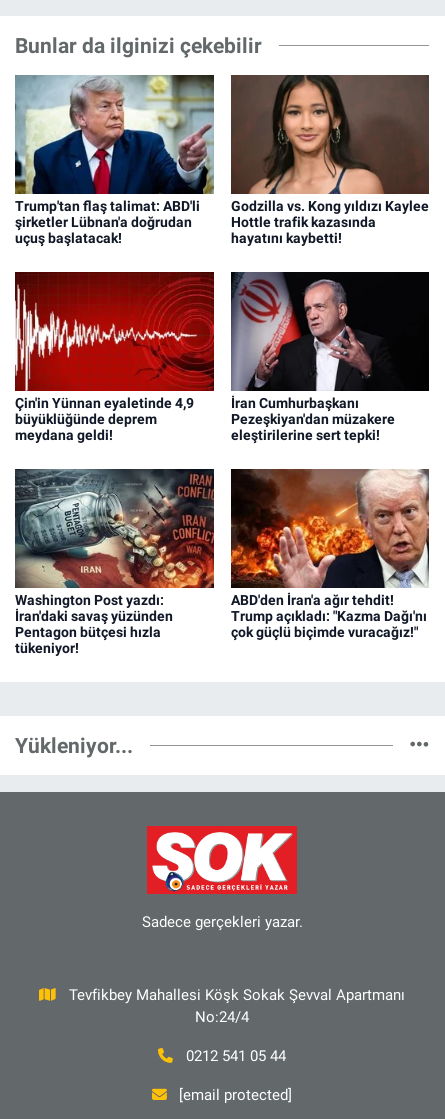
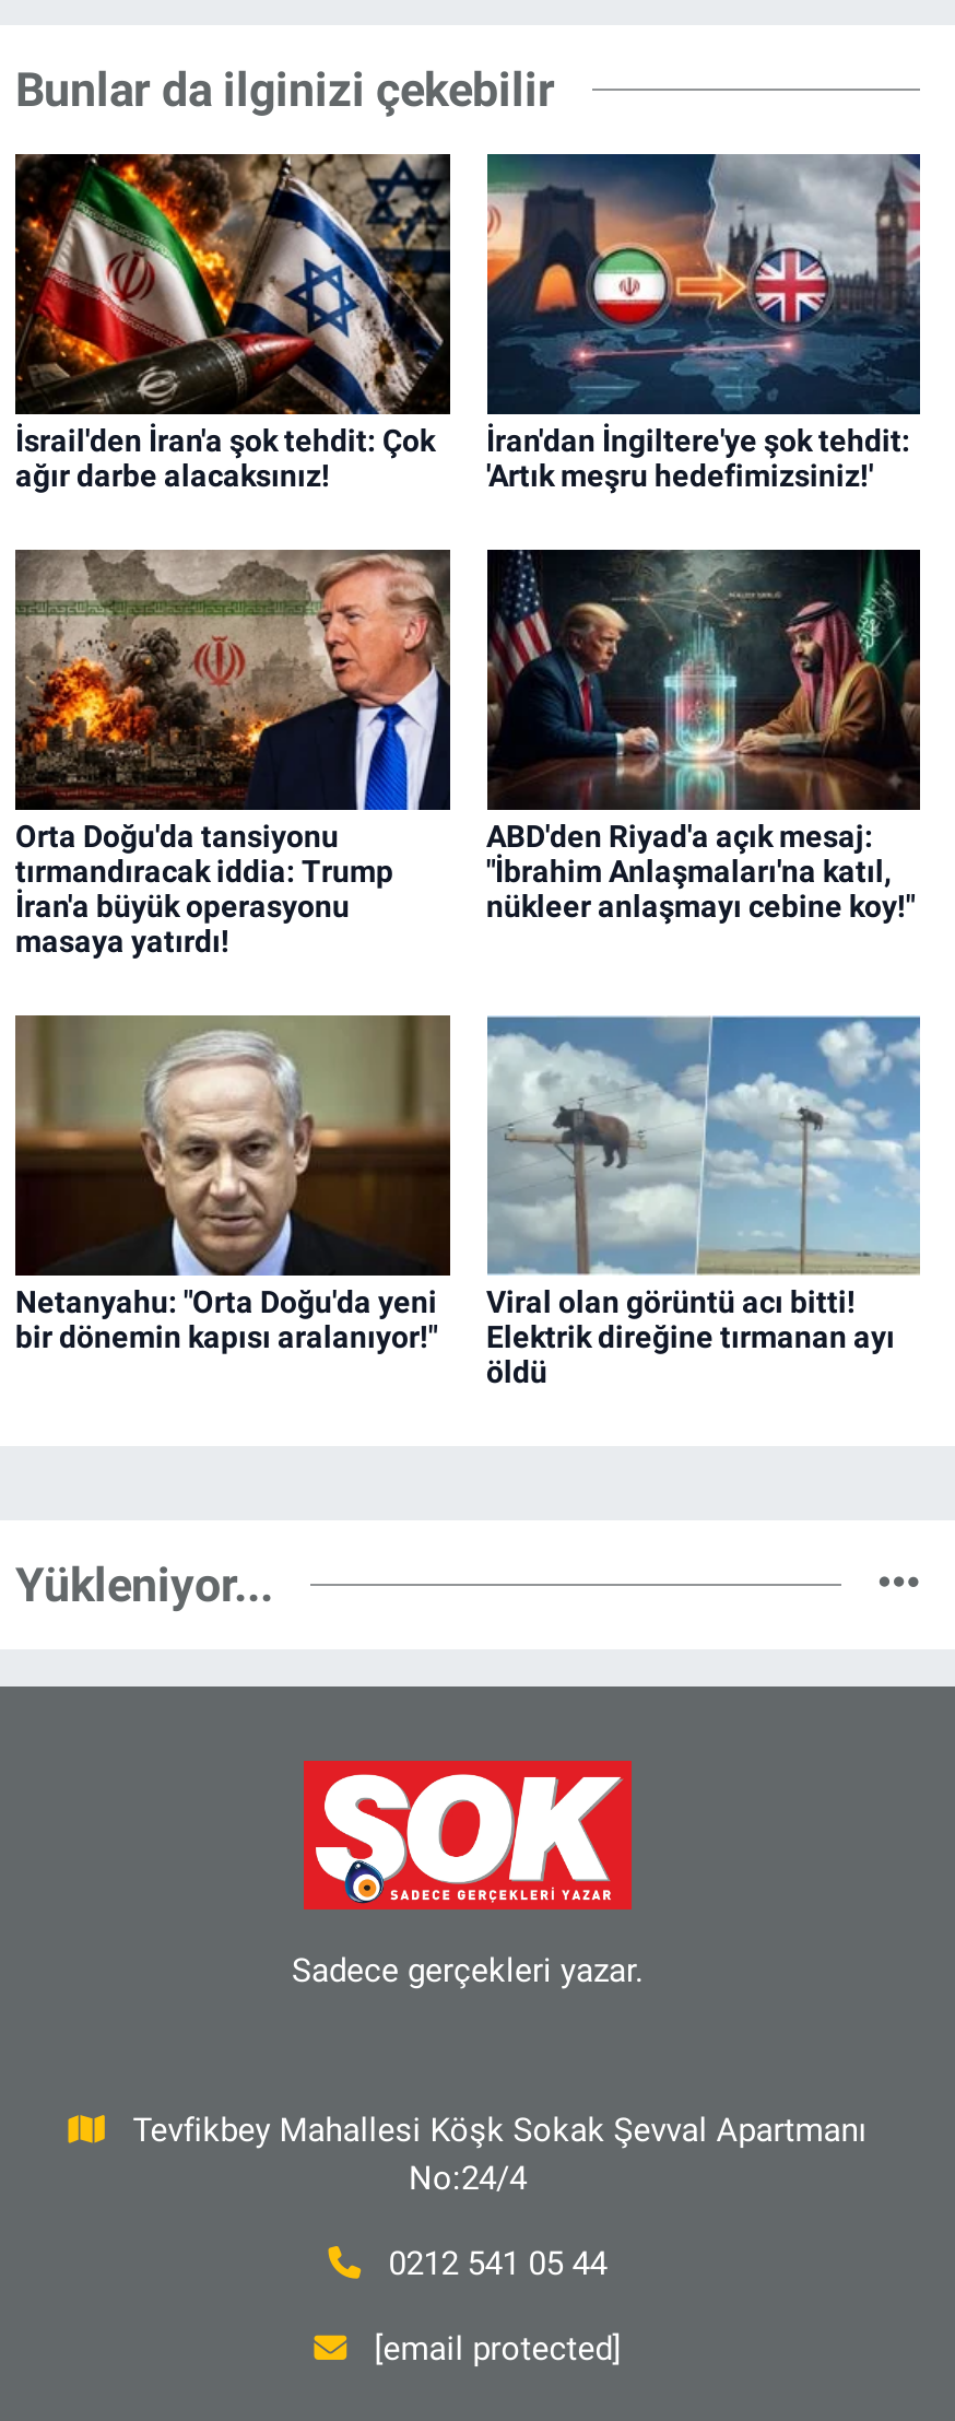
- [image]
- Trump'tan flaş talimat: ABD'li
- şirketler Lübnan'a doğrudan
- uçuş başlatacak!
+ [image]
+ İsrail'den İran'a şok tehdit: Çok
+ ağır darbe alacaksınız!

- [image]
- Godzilla vs. Kong yıldızı Kaylee
- Hottle trafik kazasında
- hayatını kaybetti!
+ [image]
+ İran'dan İngiltere'ye şok tehdit:
+ 'Artık meşru hedefimizsiniz!'

- [image]
- Çin'in Yünnan eyaletinde 4,9
- büyüklüğünde deprem
- meydana geldi!
+ [image]
+ Orta Doğu'da tansiyonu
+ tırmandıracak iddia: Trump
+ İran'a büyük operasyonu
+ masaya yatırdı!

- [image]
- İran Cumhurbaşkanı
- Pezeşkiyan'dan müzakere
- eleştirilerine sert tepki!
+ [image]
+ ABD'den Riyad'a açık mesaj:
+ "İbrahim Anlaşmaları'na katıl,
+ nükleer anlaşmayı cebine koy!"

- [image]
- Washington Post yazdı:
- İran'daki savaş yüzünden
- Pentagon bütçesi hızla
- tükeniyor!
+ [image]
+ Netanyahu: "Orta Doğu'da yeni
+ bir dönemin kapısı aralanıyor!"

- [image]
- ABD'den İran'a ağır tehdit!
- Trump açıkladı: "Kazma Dağı'nı
- çok güçlü biçimde vuracağız!"
+ [image]
+ Viral olan görüntü acı bitti!
+ Elektrik direğine tırmanan ayı
+ öldü
